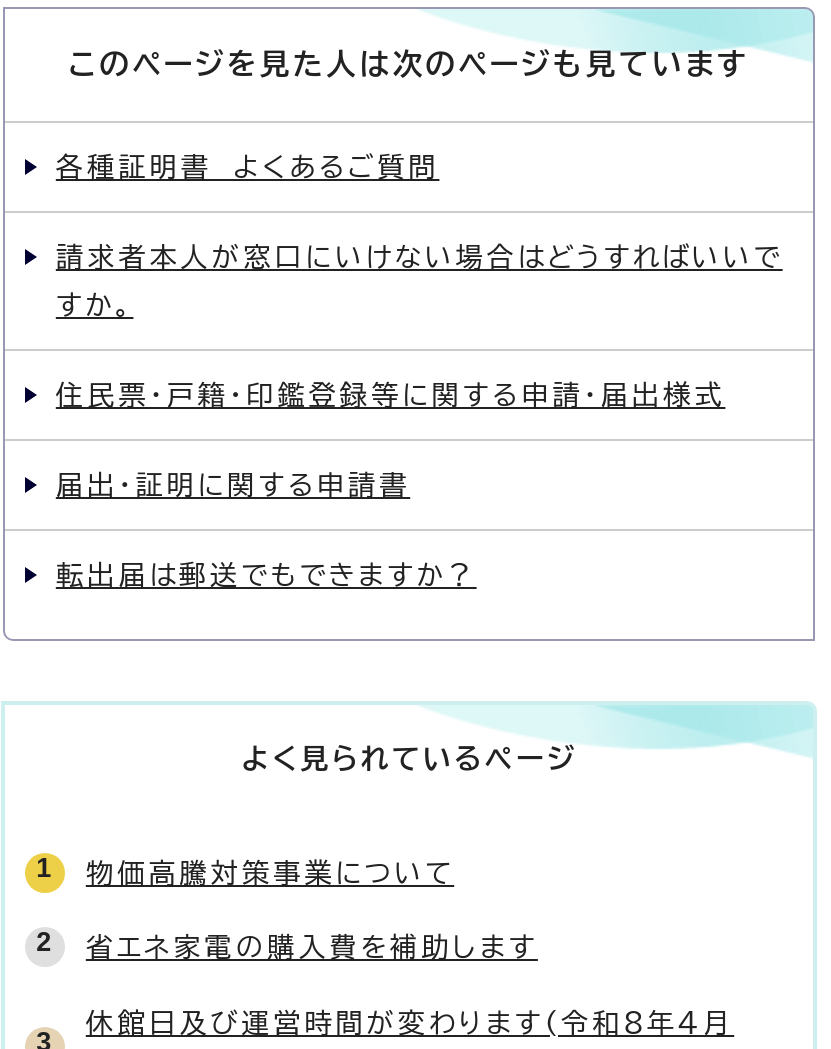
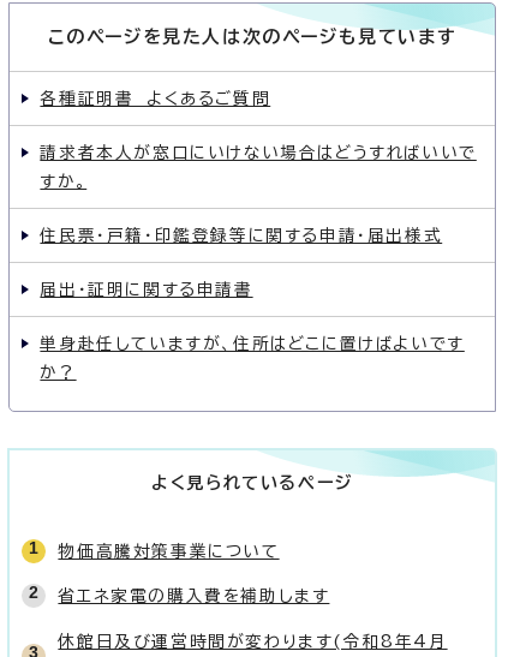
- 転出届は郵送でもできますか？
+ 単身赴任していますが、住所はどこに置けばよいです
+ か？
